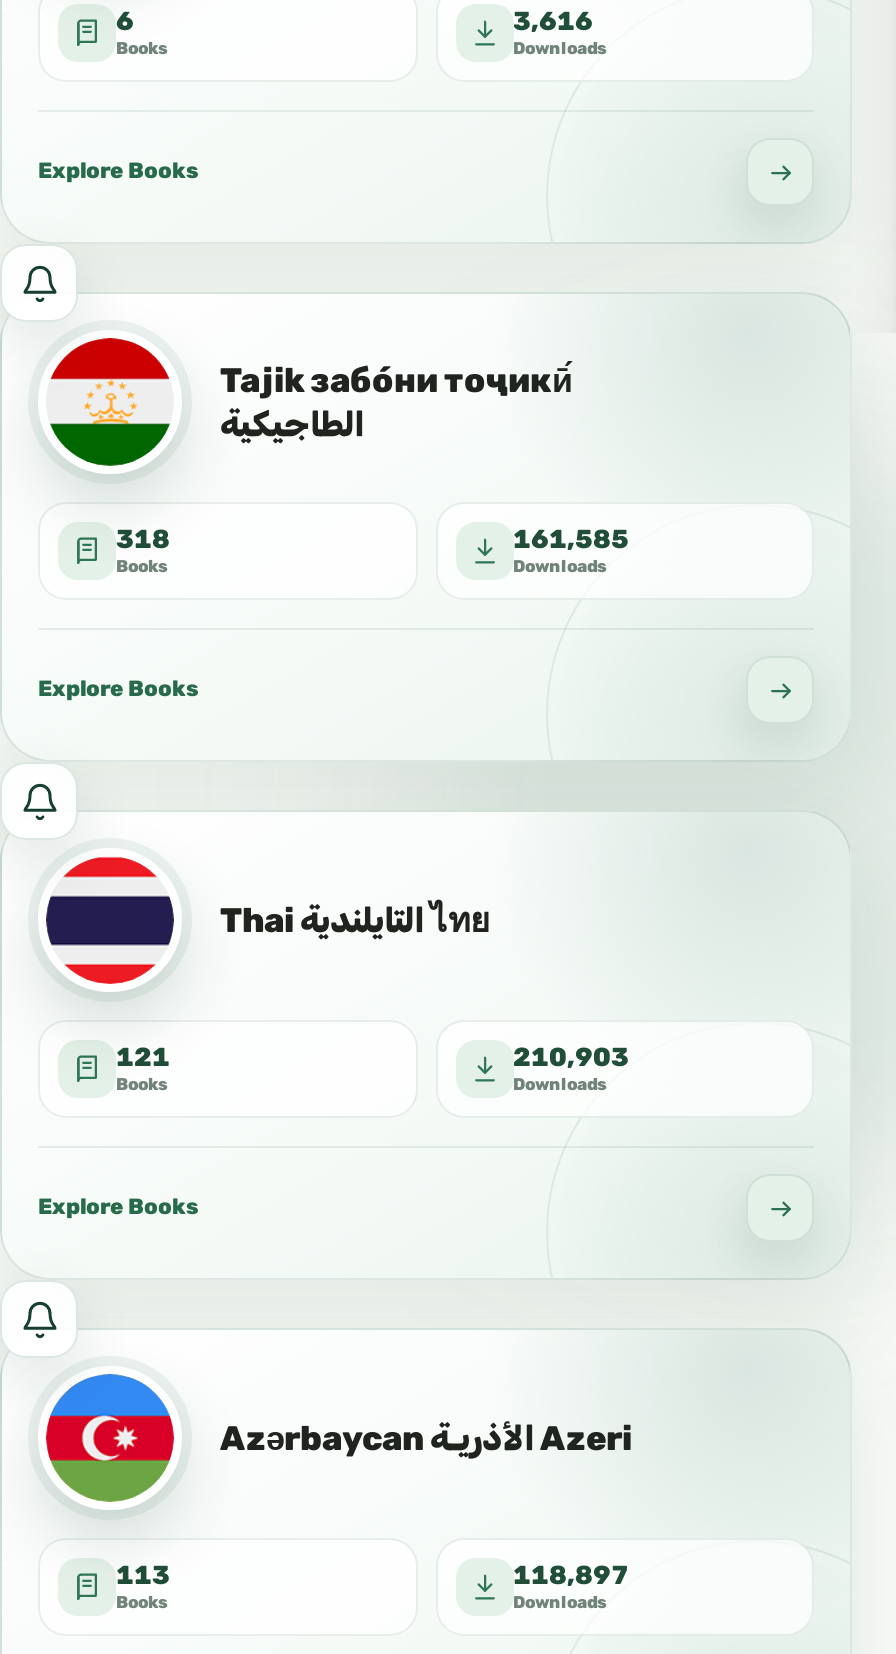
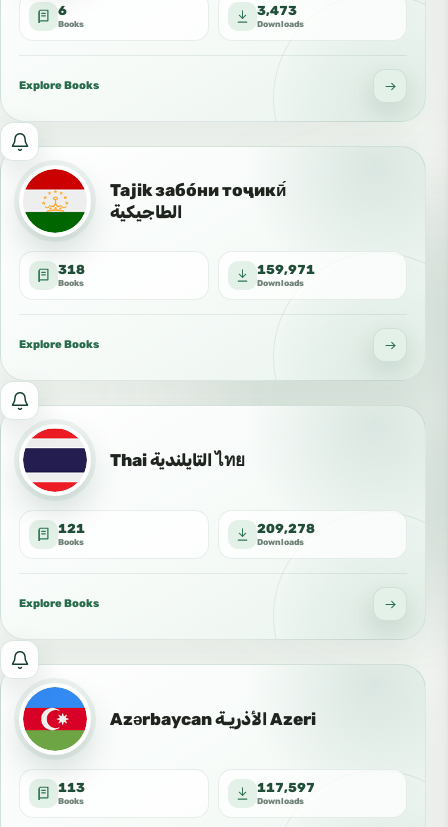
- 3,616
+ 3,473

- 161,585
+ 159,971

- 210,903
+ 209,278

- 118,897
+ 117,597
